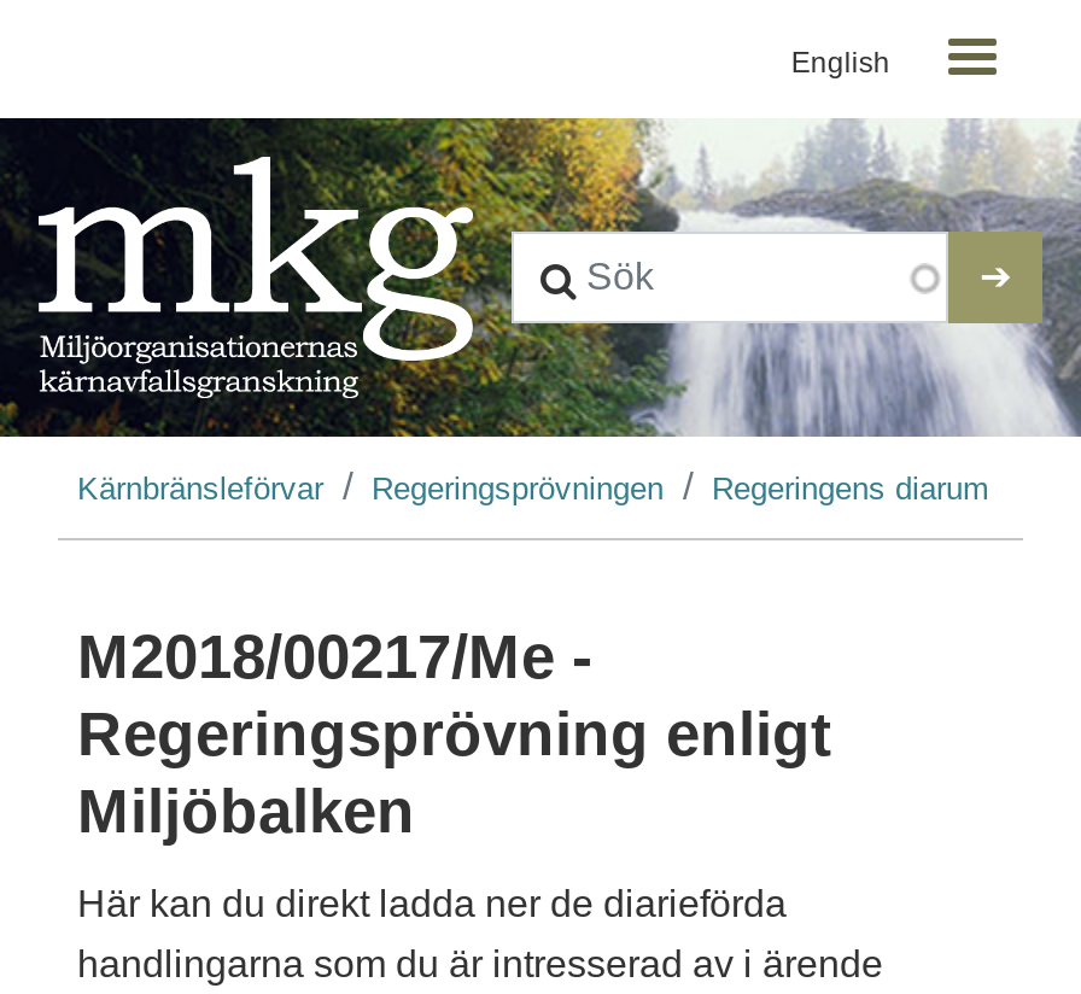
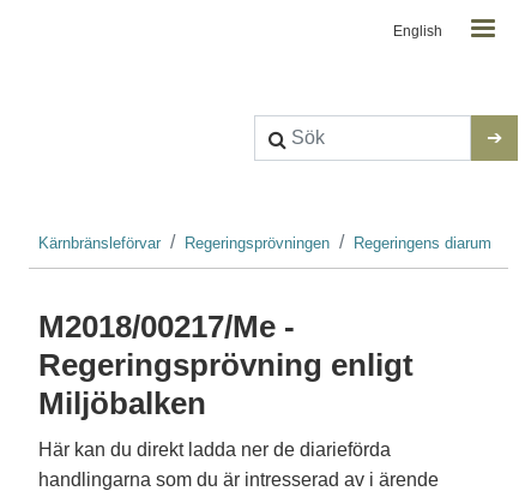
- [image]
